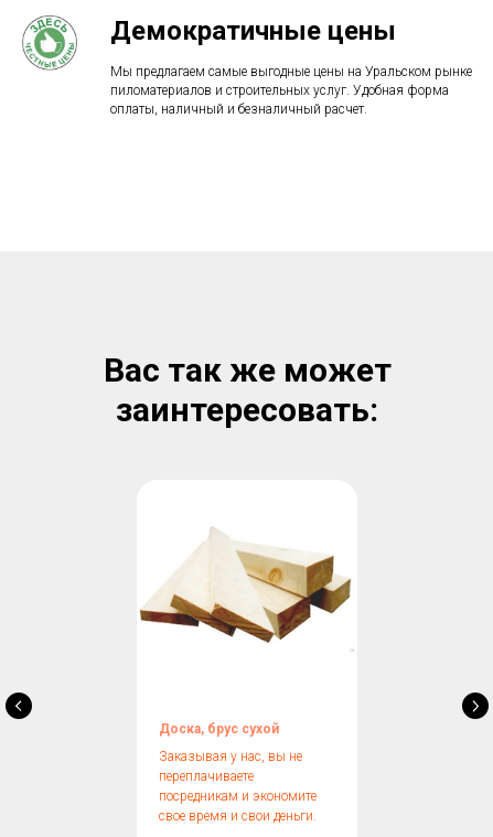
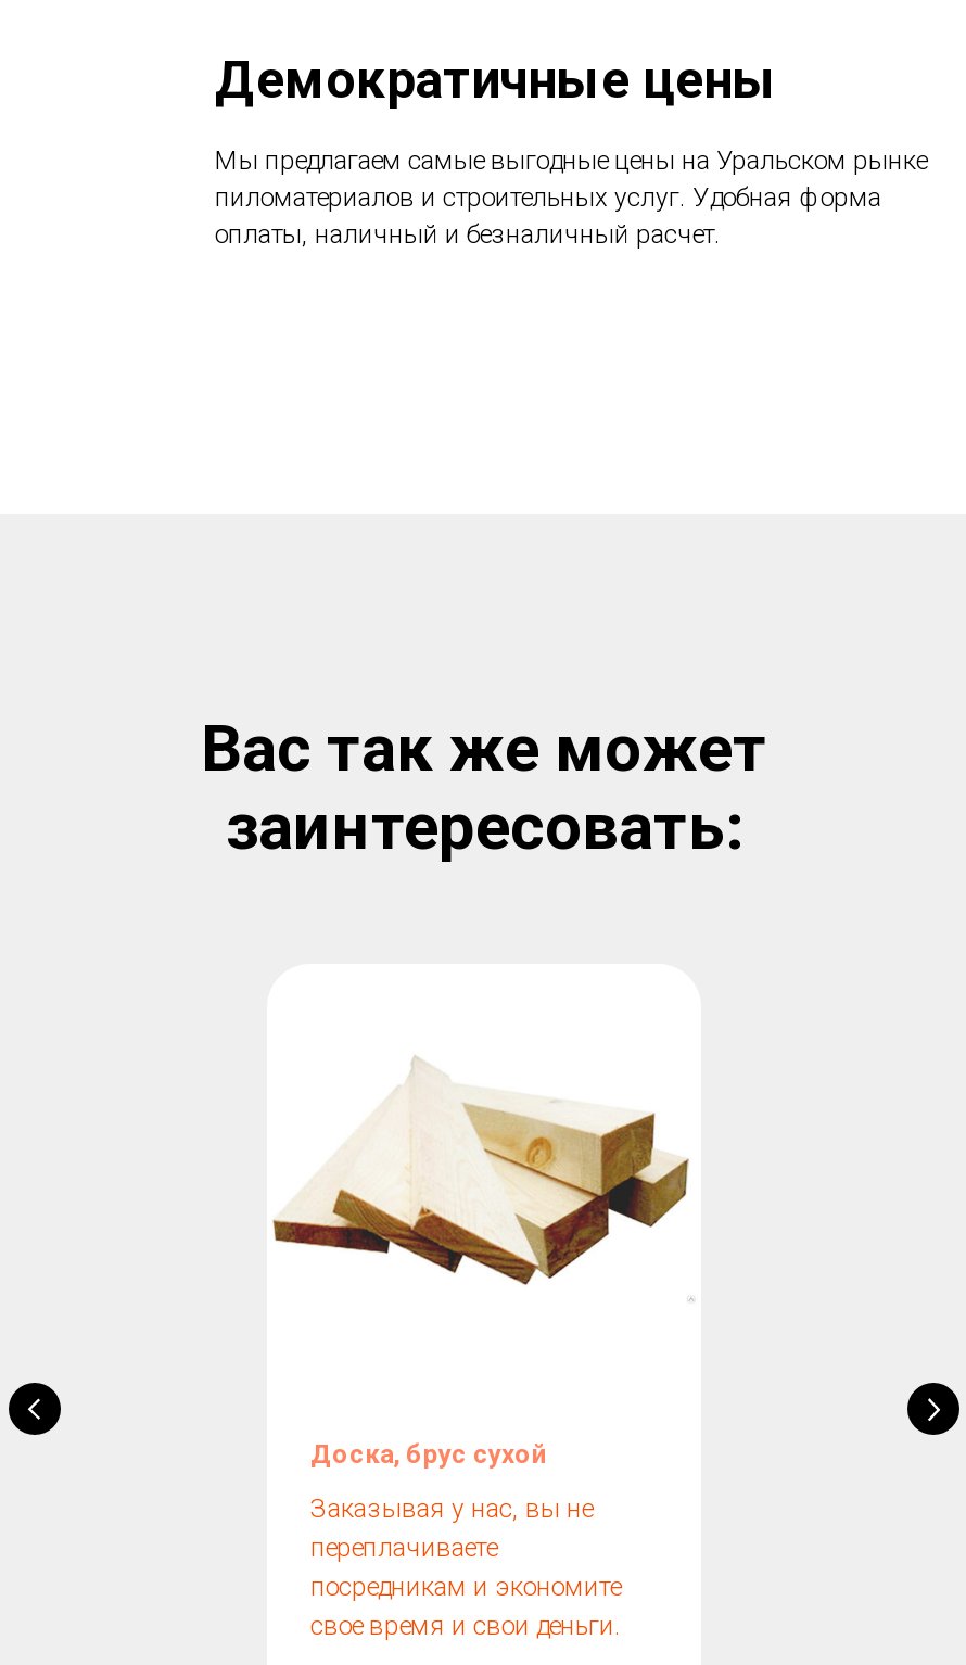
- [image]
